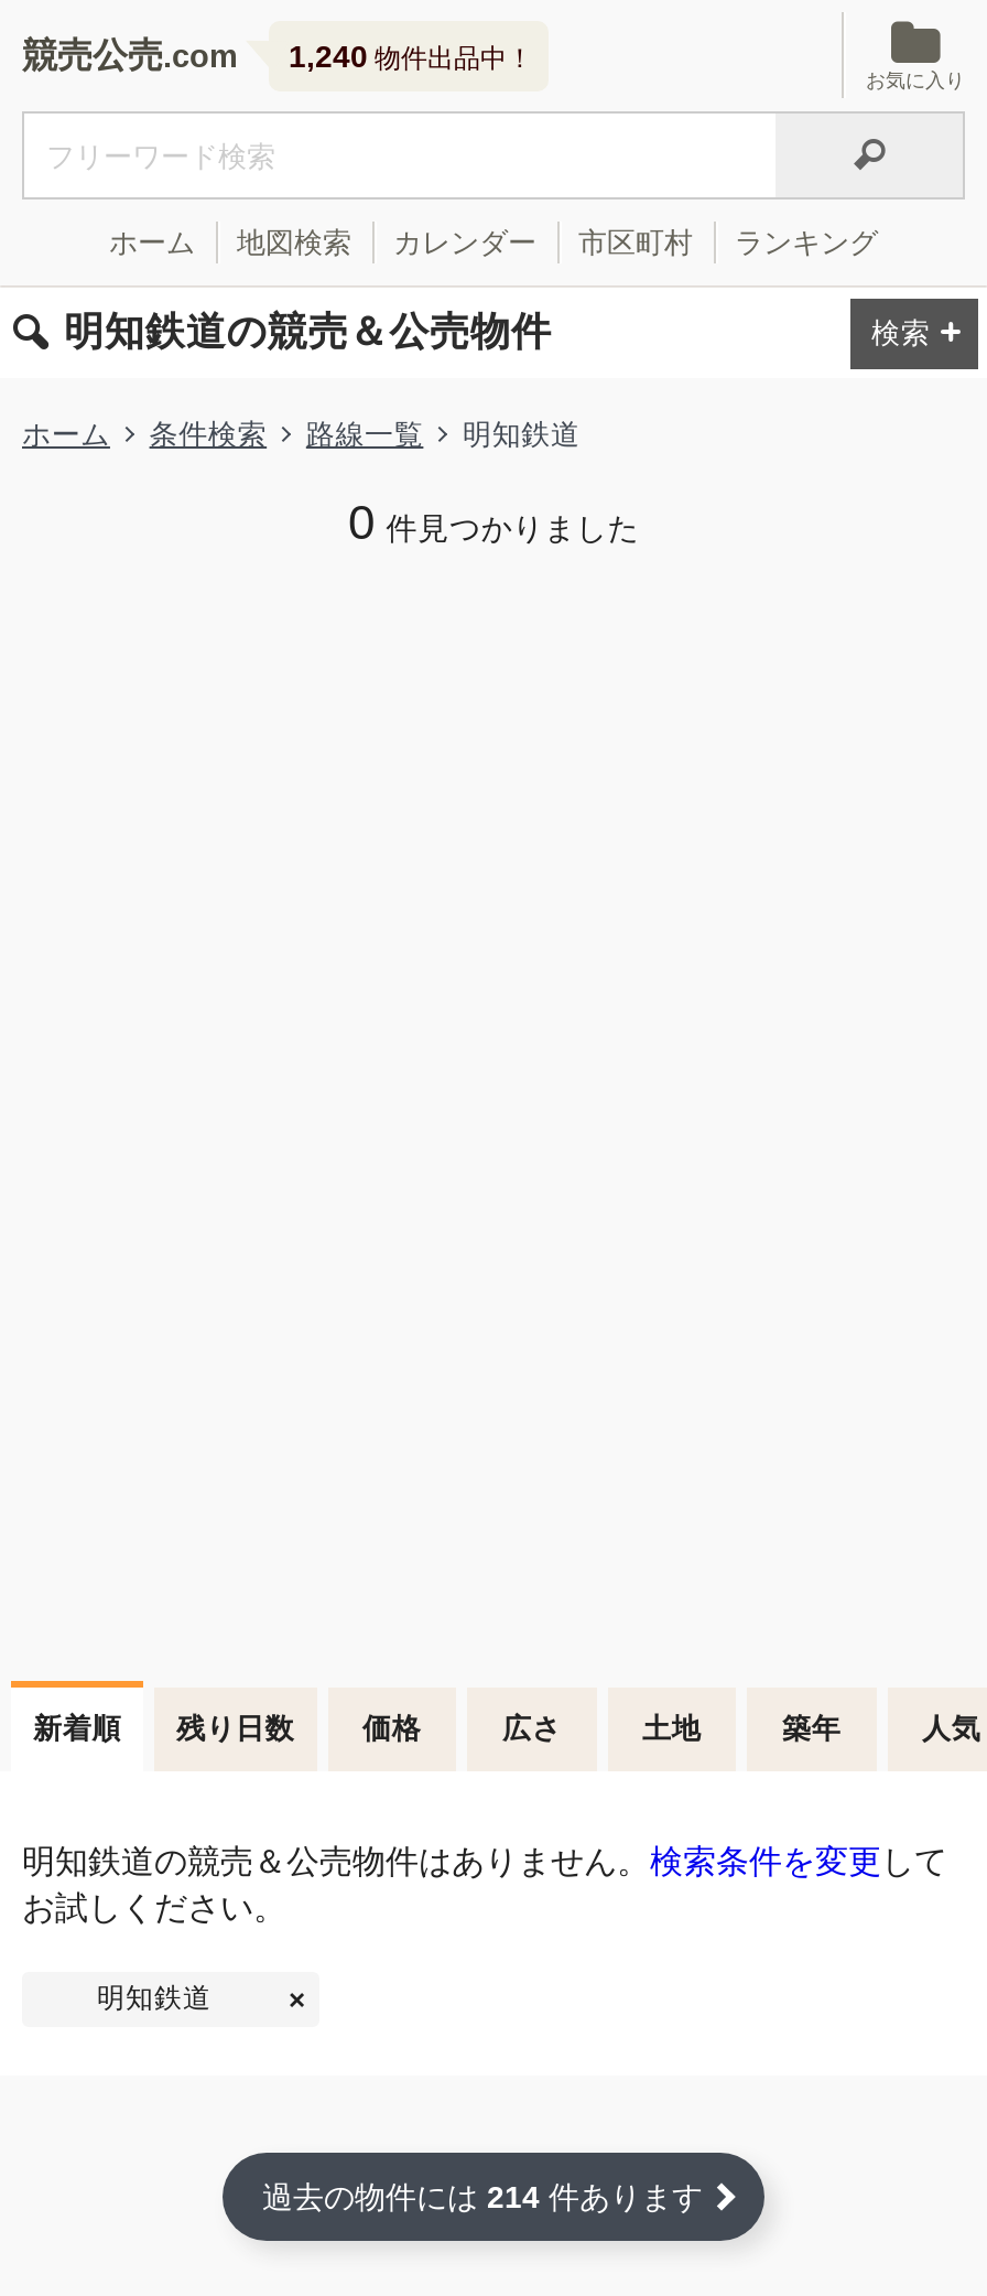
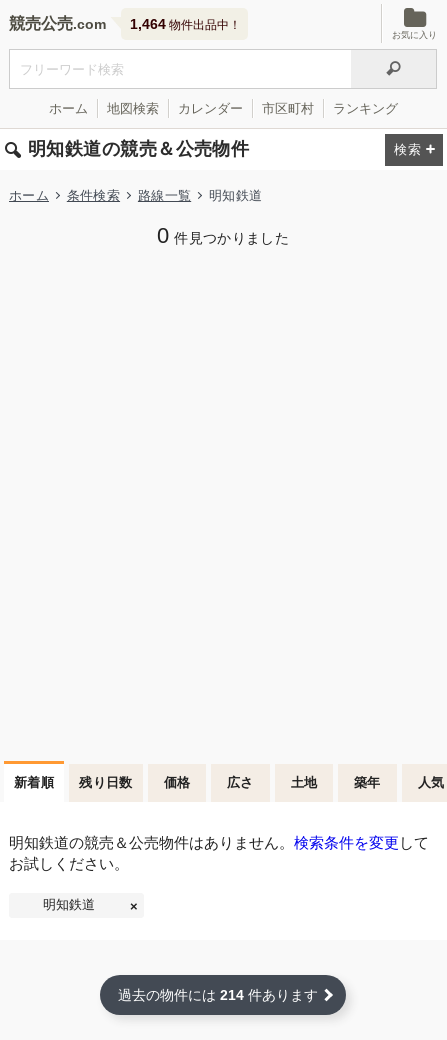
- 1,240物件出品中！
+ 1,464物件出品中！
